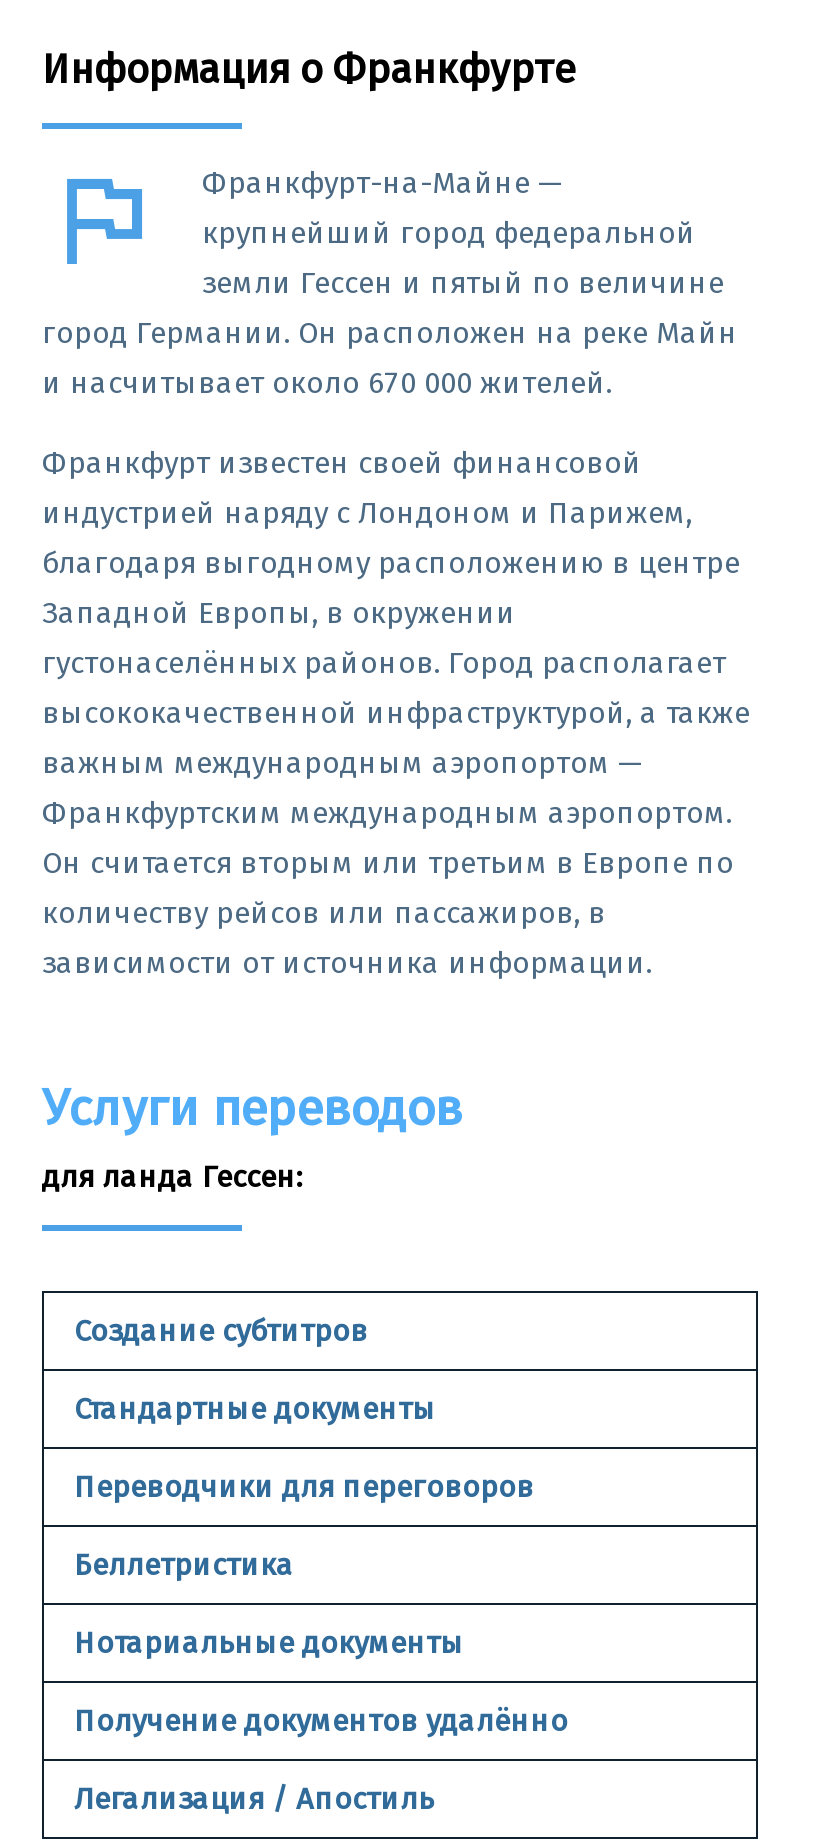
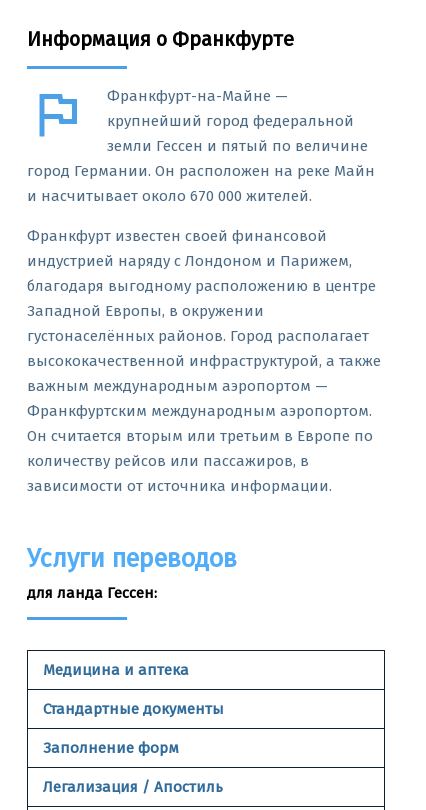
- Создание субтитров
+ Медицина и аптека

- Переводчики для переговоров
- Беллетристика
- Нотариальные документы
- Получение документов удалённо
+ Заполнение форм
